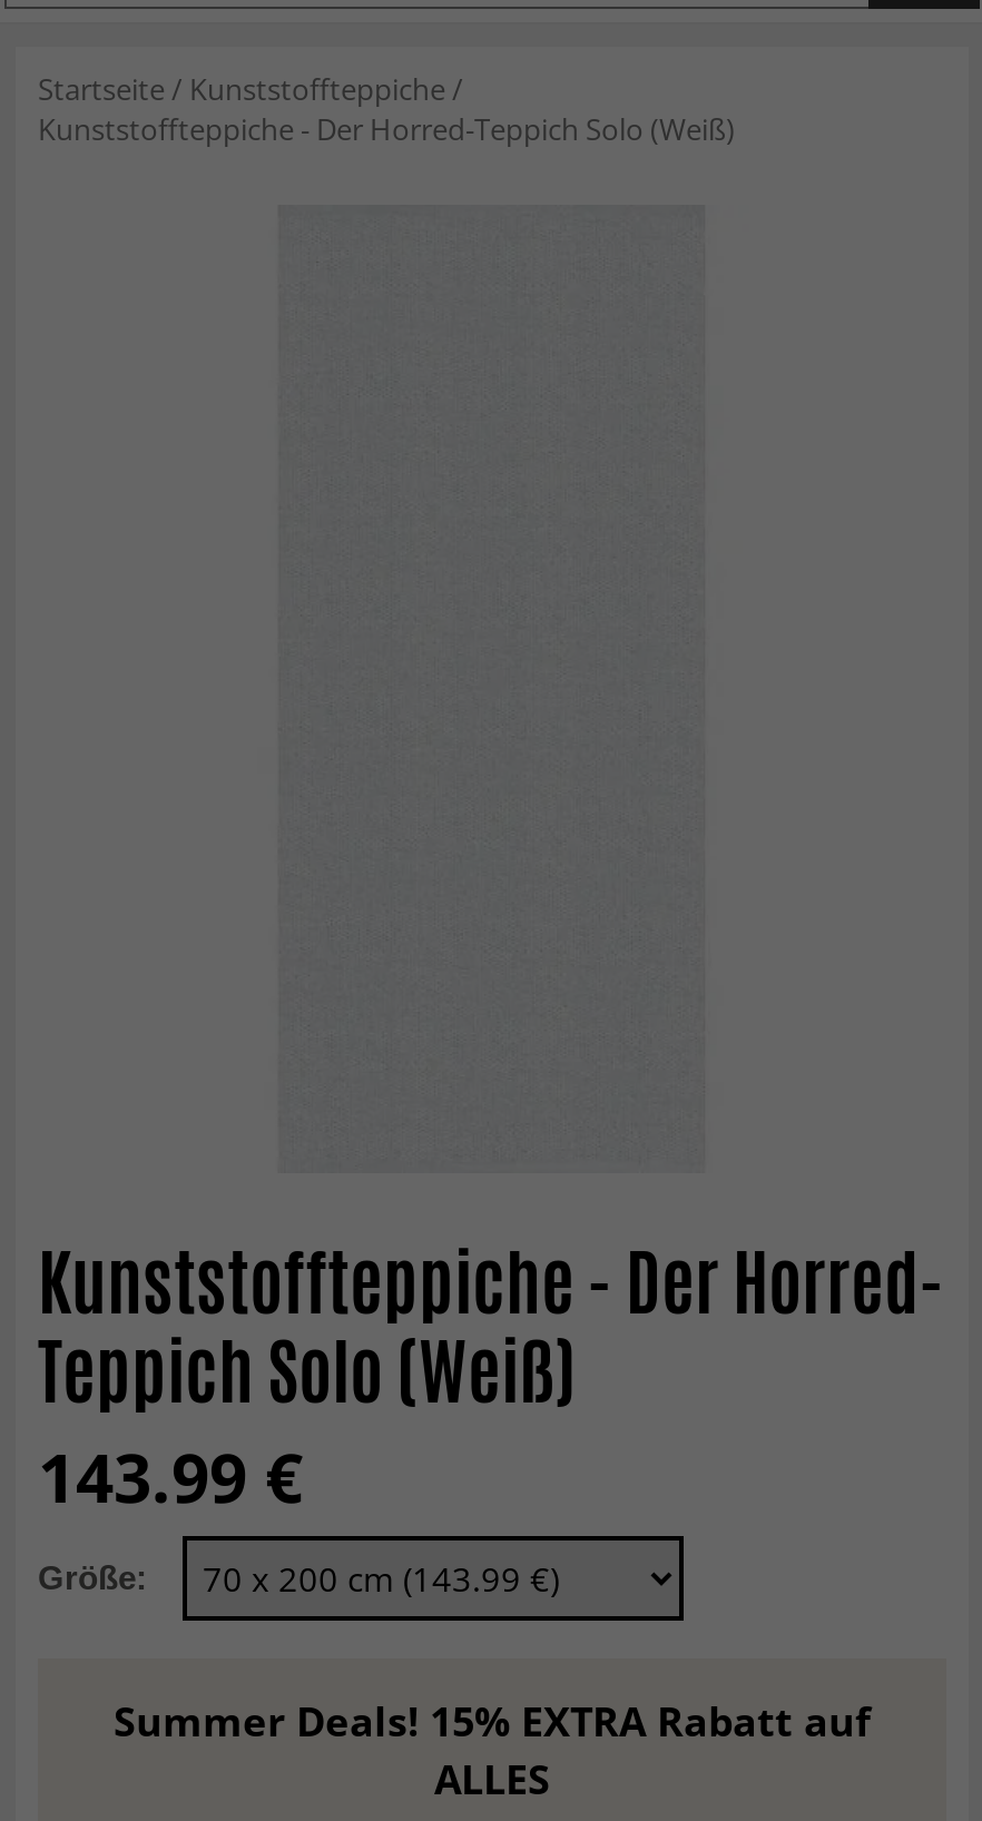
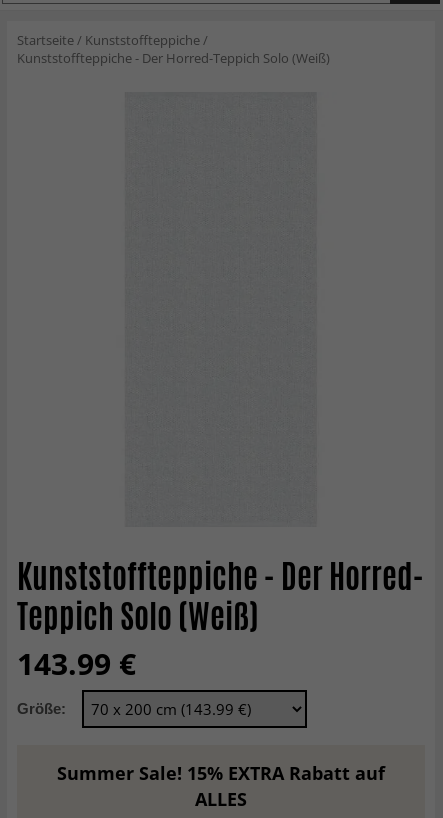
- Summer Deals! 15% EXTRA Rabatt auf
+ Summer Sale! 15% EXTRA Rabatt auf
